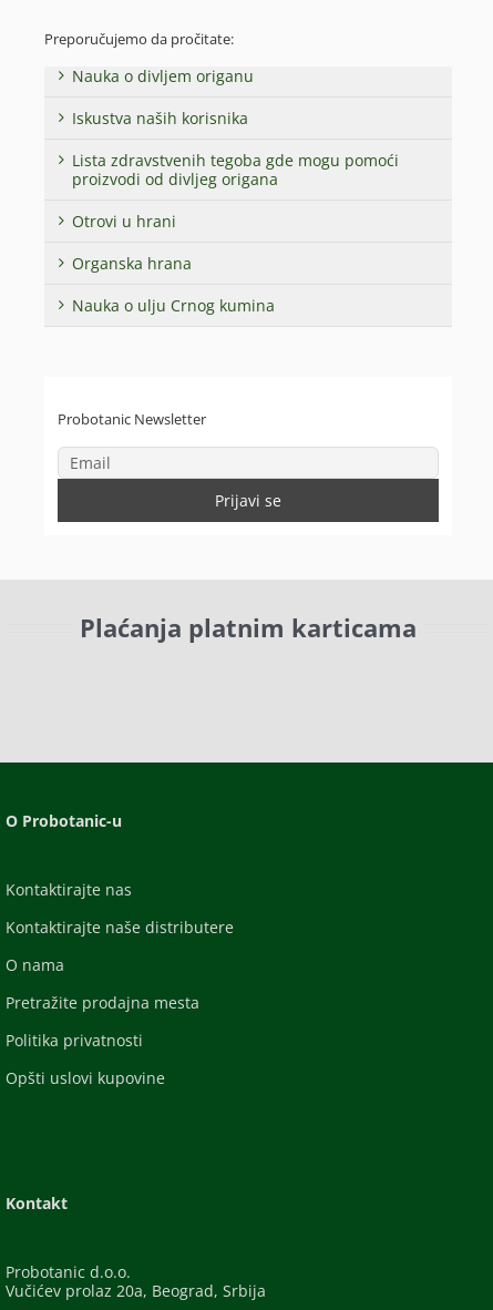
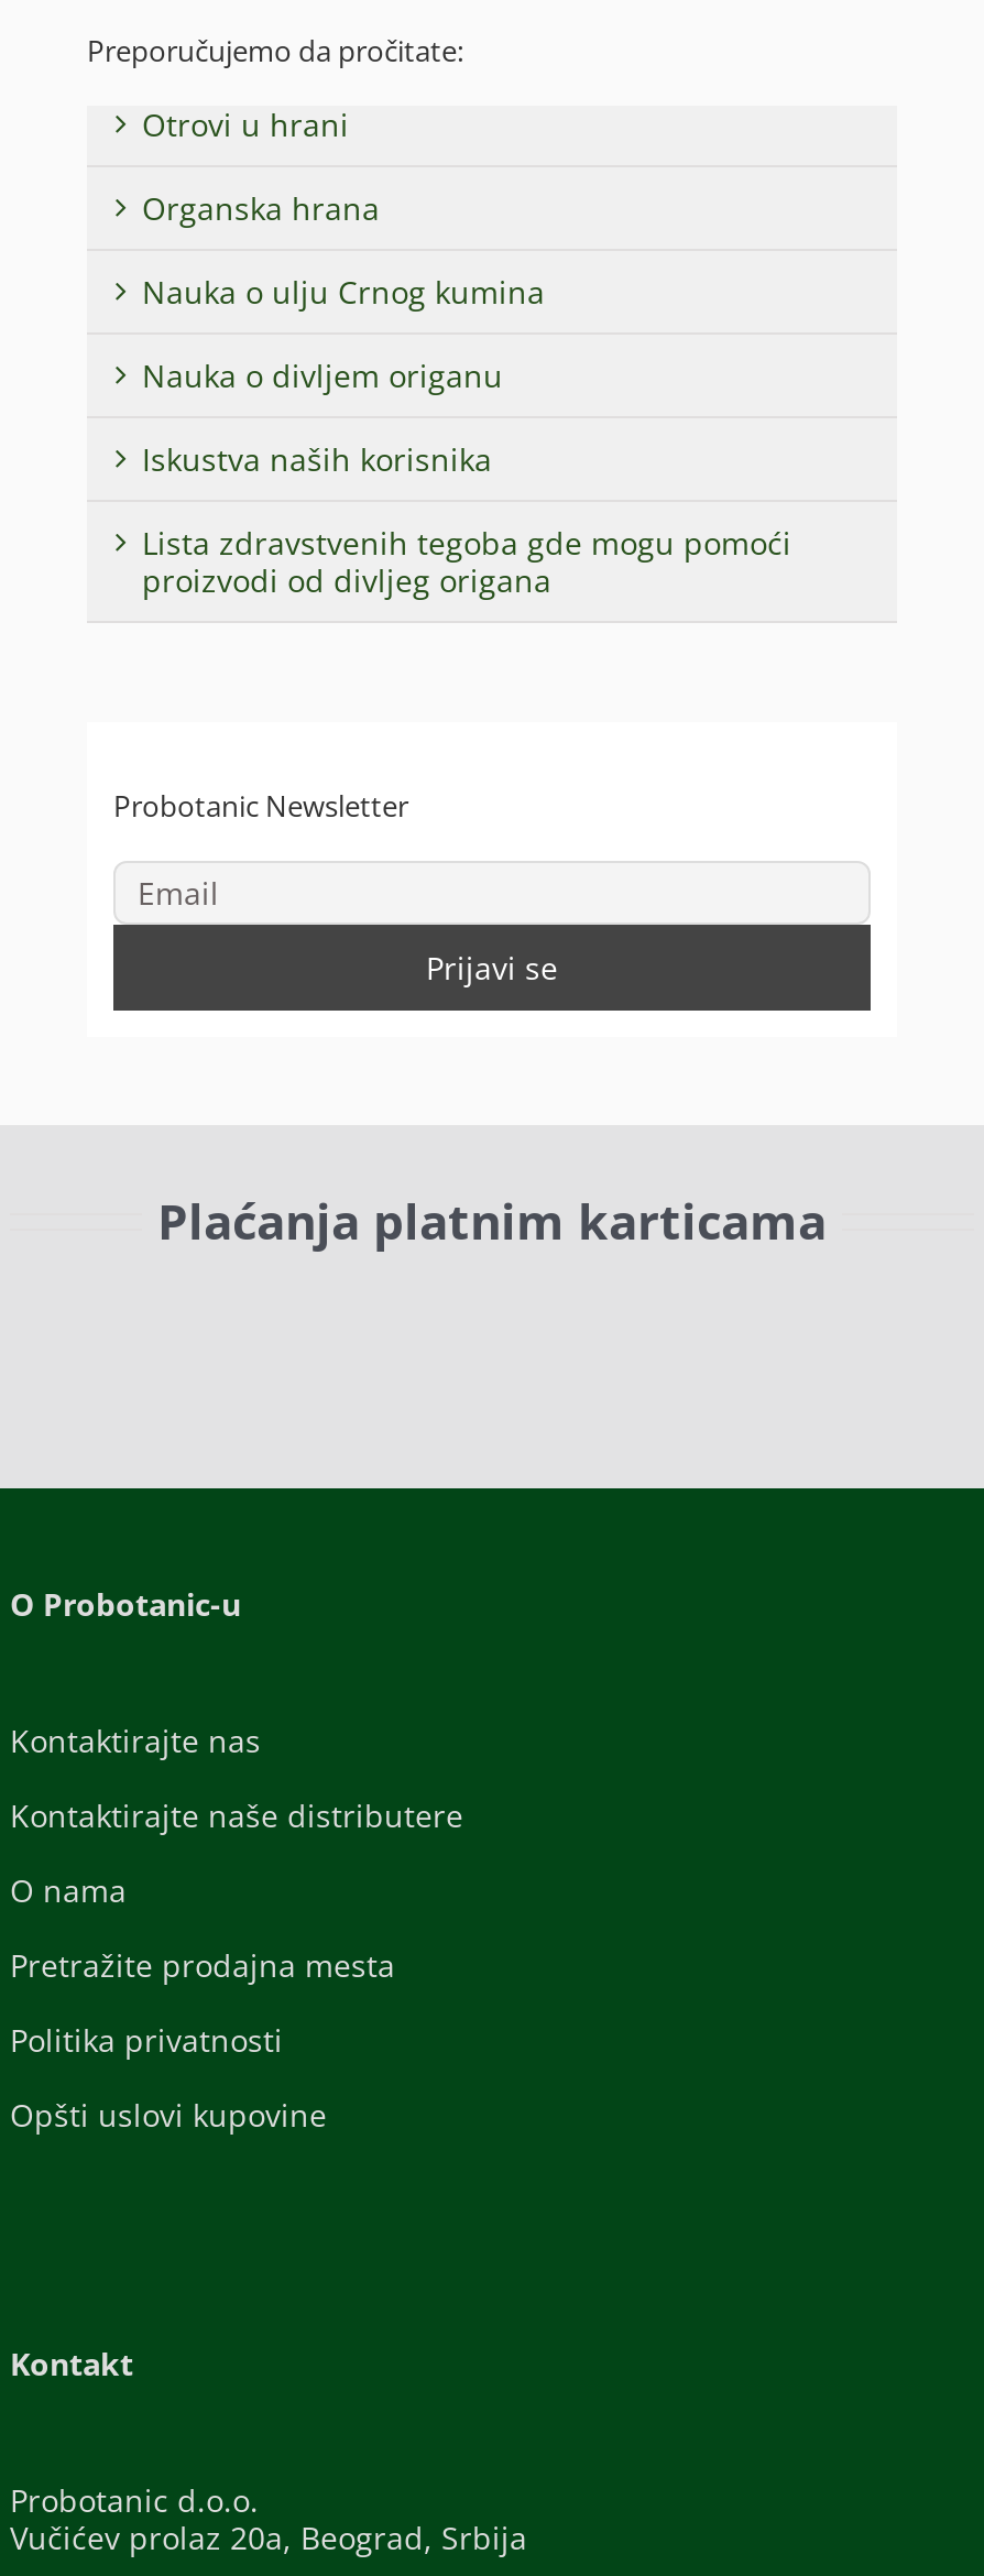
moved down: Nauka o divljem origanu | Iskustva naših korisnika | Lista zdravstvenih tegoba gde mogu pomoći | proizvodi od divljeg origana

moved up: Otrovi u hrani | Organska hrana | Nauka o ulju Crnog kumina
